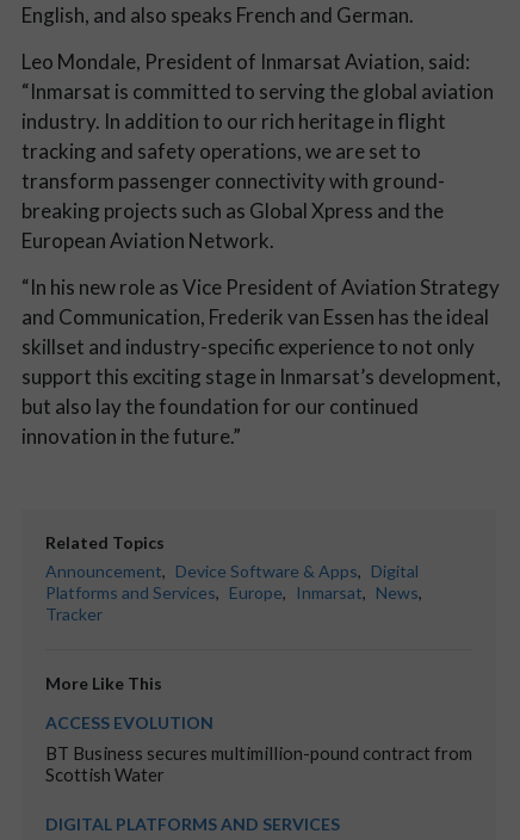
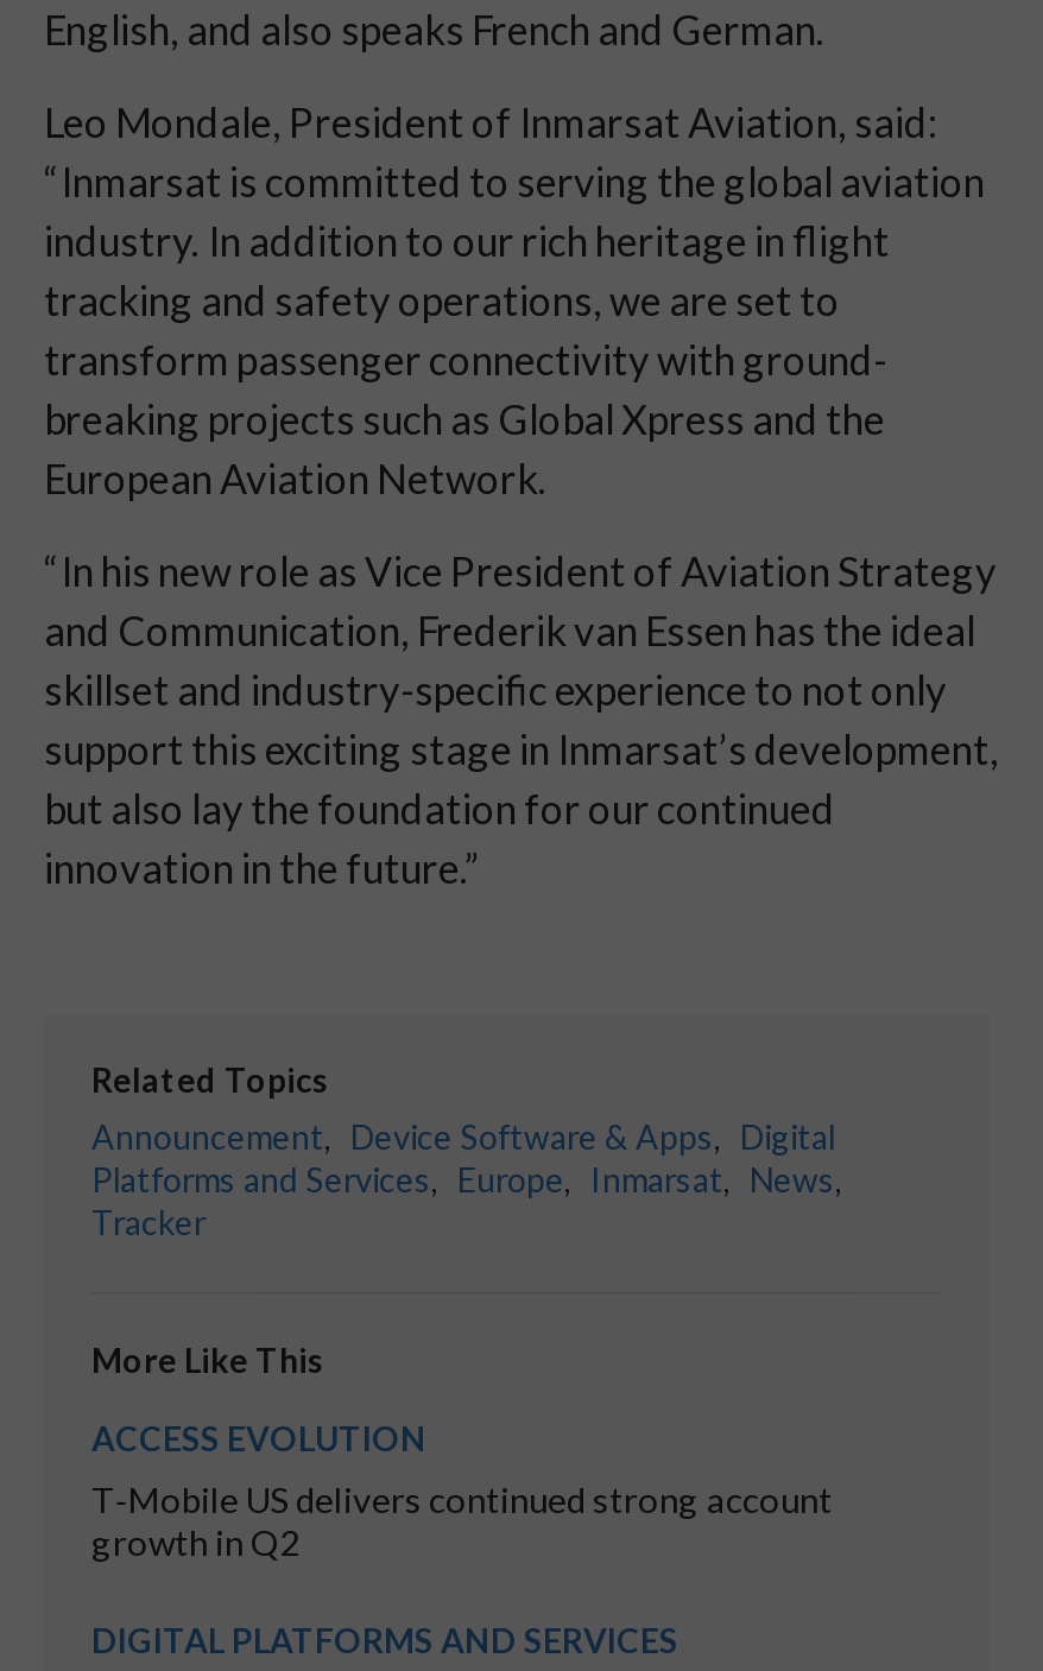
- BT Business secures multimillion-pound contract from
- Scottish Water
+ T‑Mobile US delivers continued strong account
+ growth in Q2
